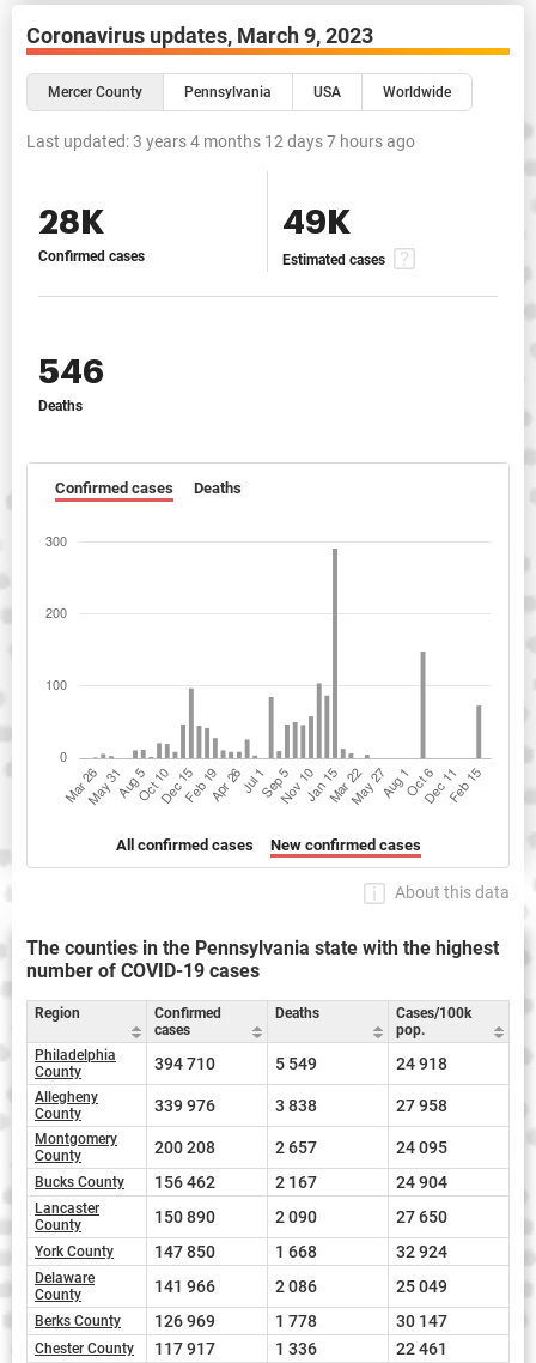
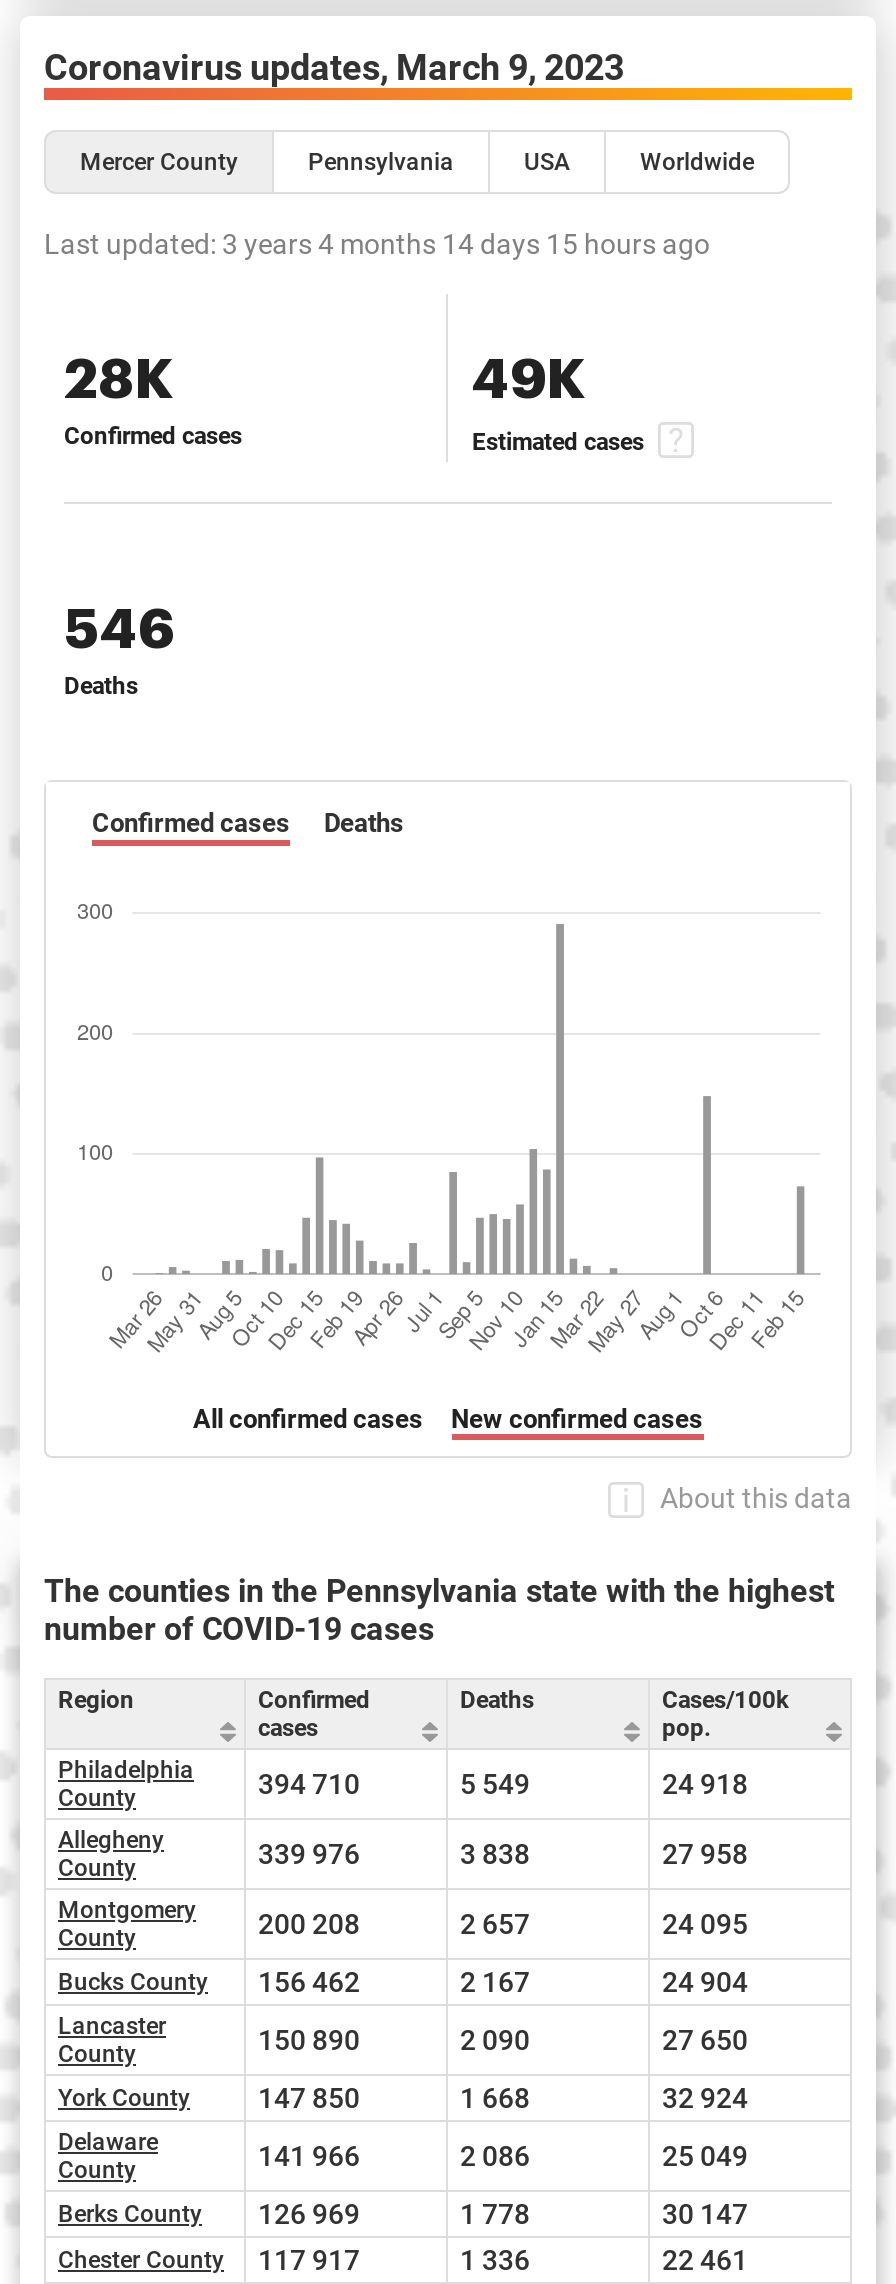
- Last updated: 3 years 4 months 12 days 7 hours ago
+ Last updated: 3 years 4 months 14 days 15 hours ago
